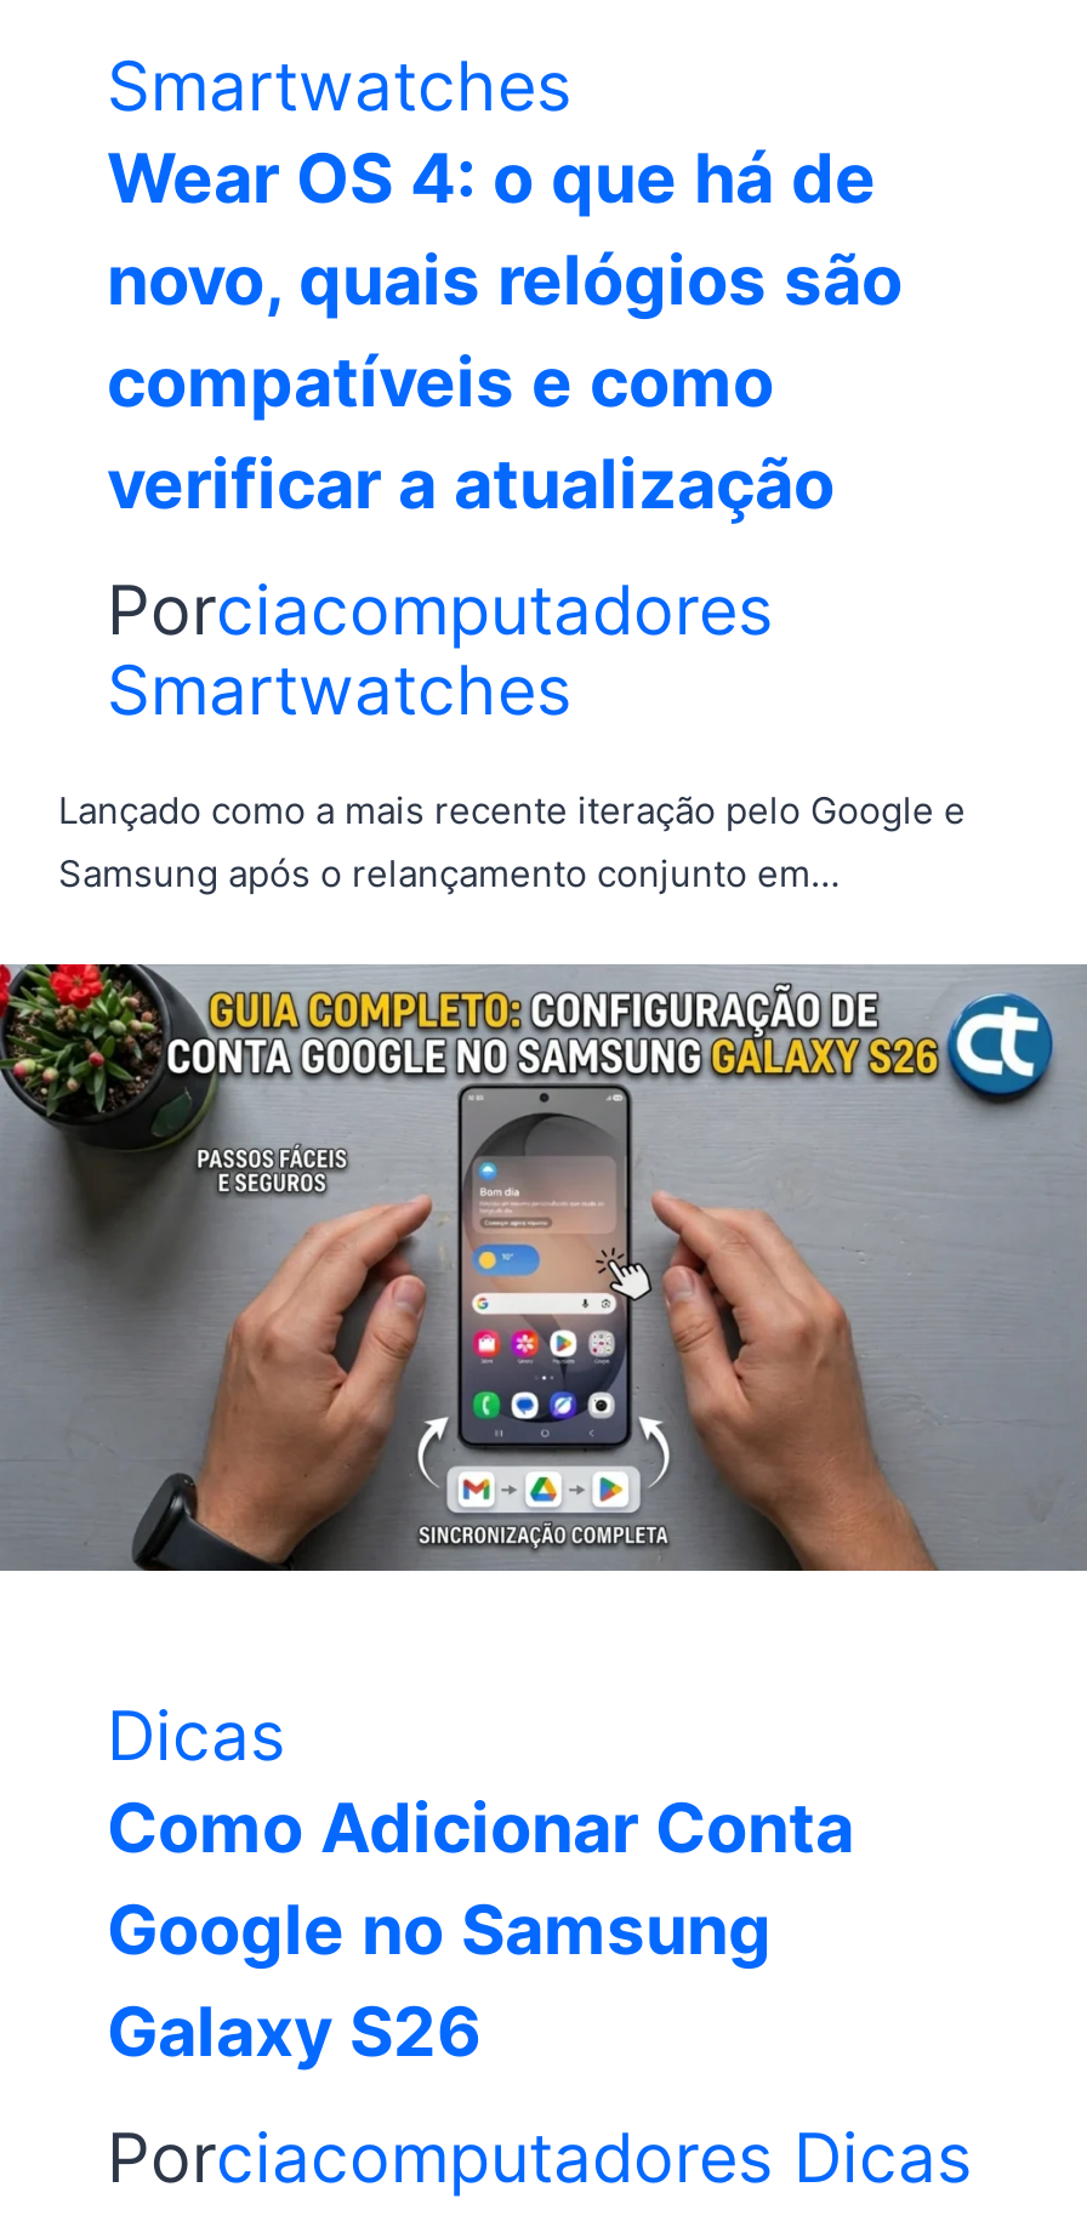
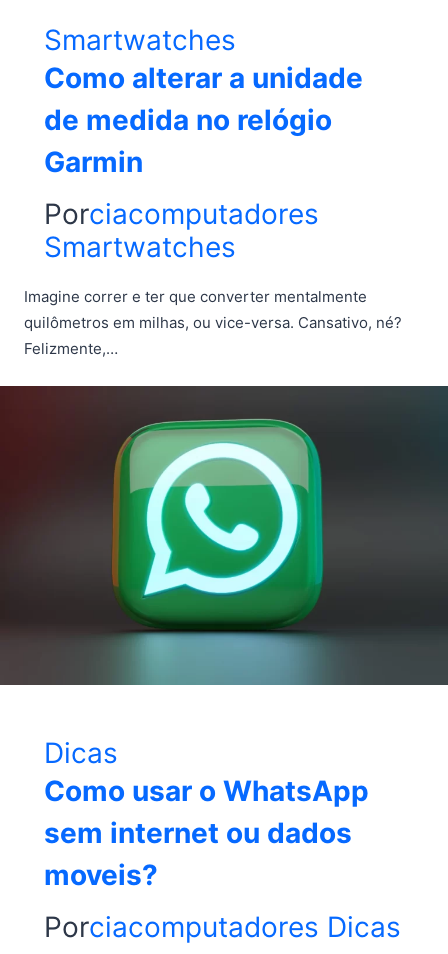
- Wear OS 4: o que há de
- novo, quais relógios são
- compatíveis e como
- verificar a atualização
+ Como alterar a unidade
+ de medida no relógio
+ Garmin

moved up: Porciacomputadores | Smartwatches

- Lançado como a mais recente iteração pelo Google e
- Samsung após o relançamento conjunto em…
+ Imagine correr e ter que converter mentalmente
+ quilômetros em milhas, ou vice-versa. Cansativo, né?
+ Felizmente,…

- [image]
+ [image]

- Como Adicionar Conta
- Google no Samsung
- Galaxy S26
+ Como usar o WhatsApp
+ sem internet ou dados
+ moveis?
